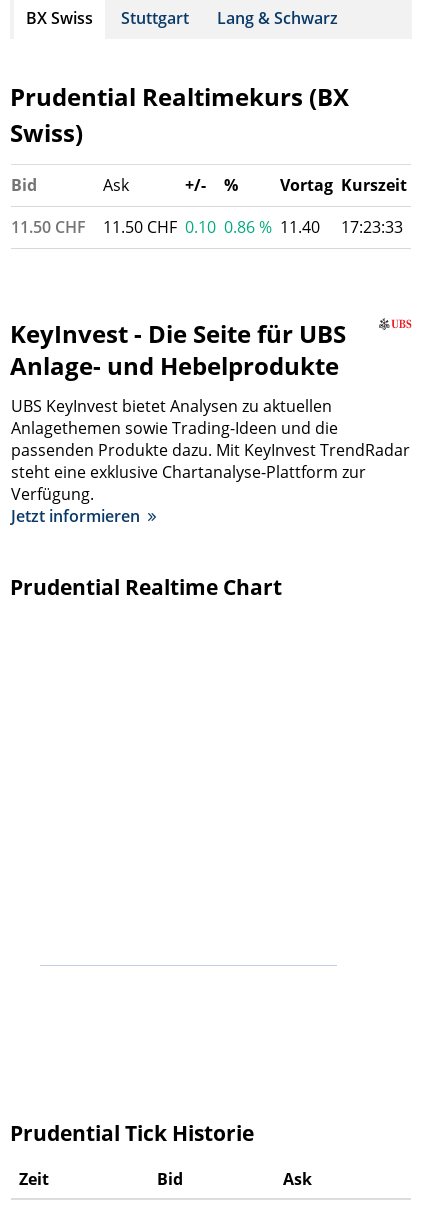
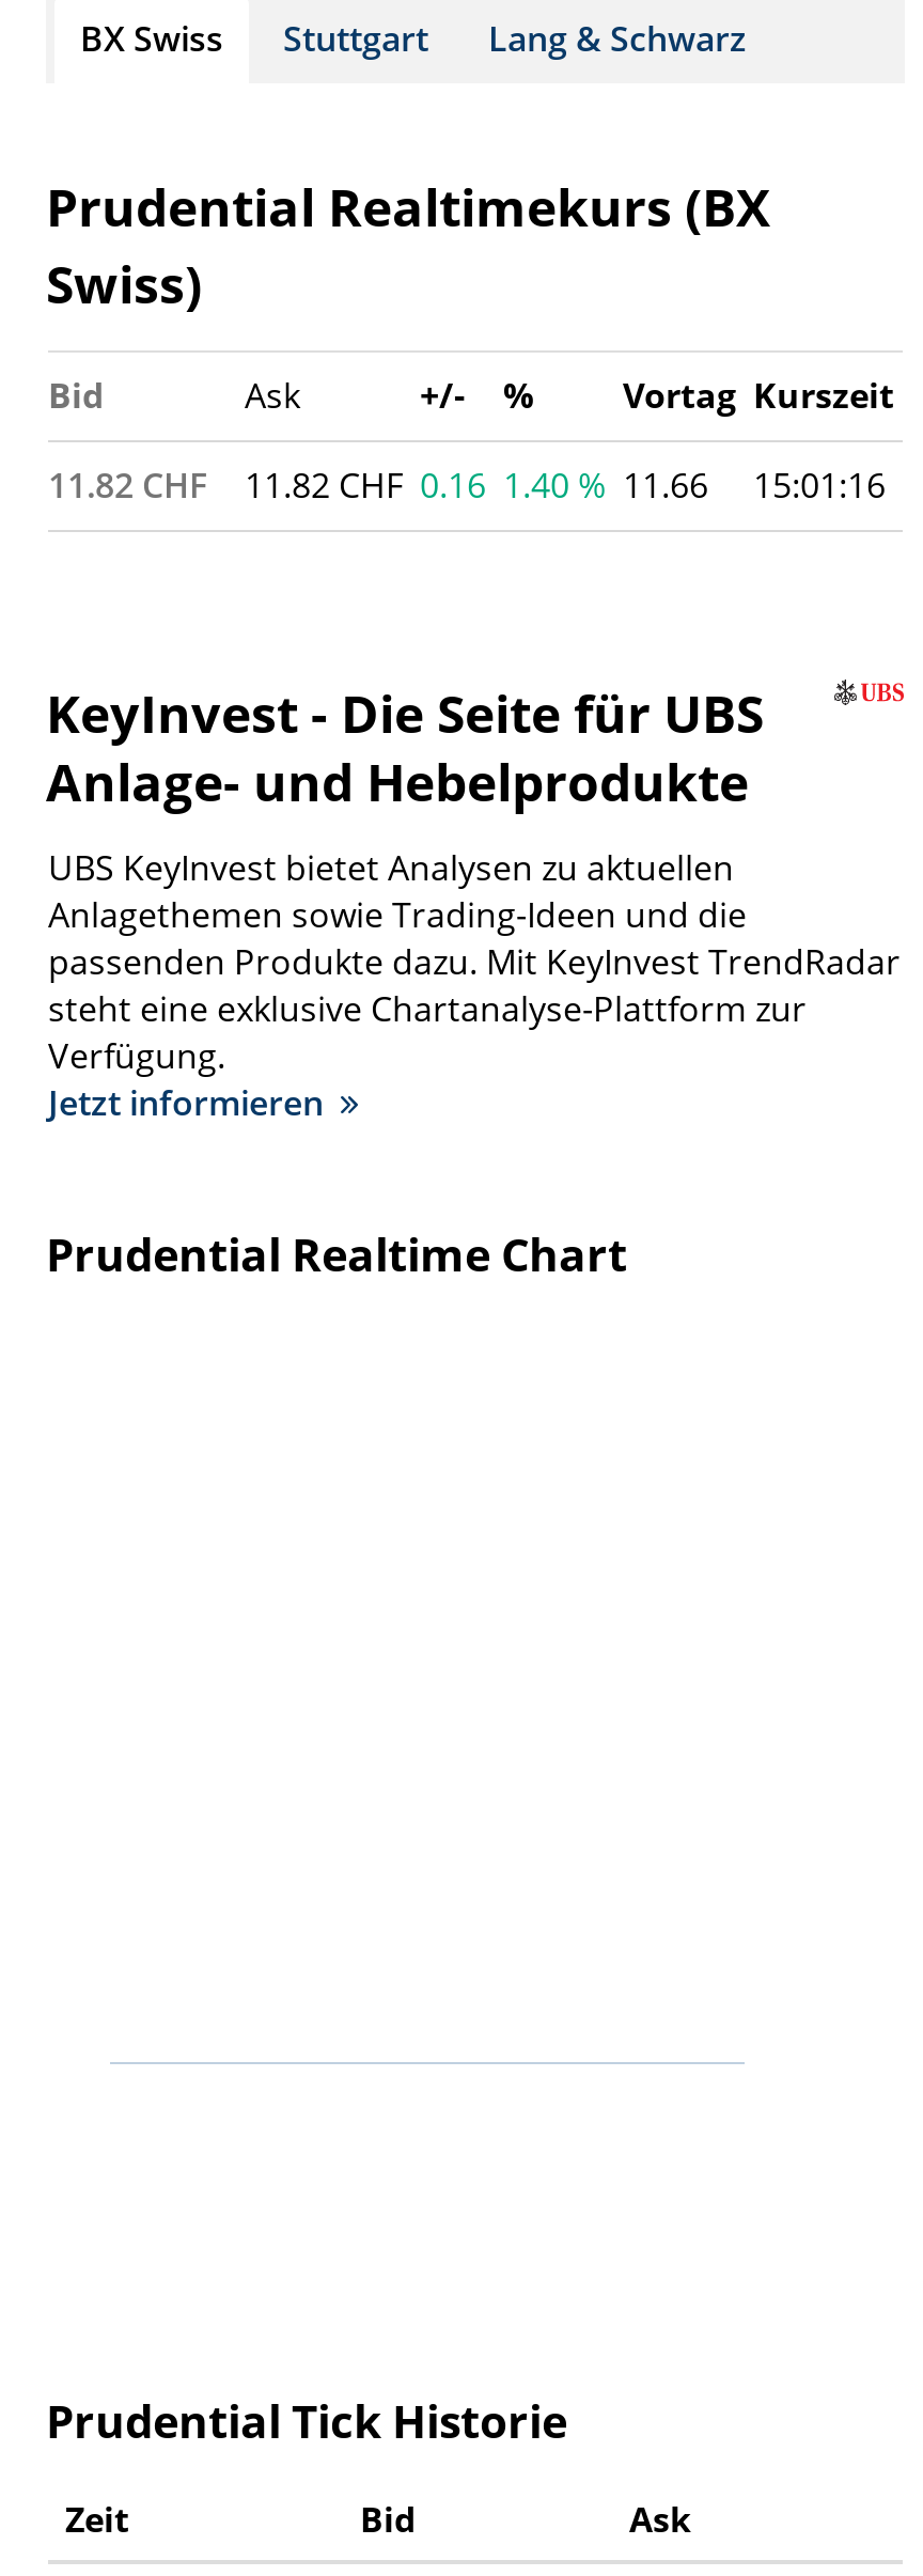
- 11.50 CHF
+ 11.82 CHF

- 11.50 CHF 0.10 0.86 % 11.40
+ 11.82 CHF 0.16 1.40 % 11.66

- 17:23:33
+ 15:01:16
